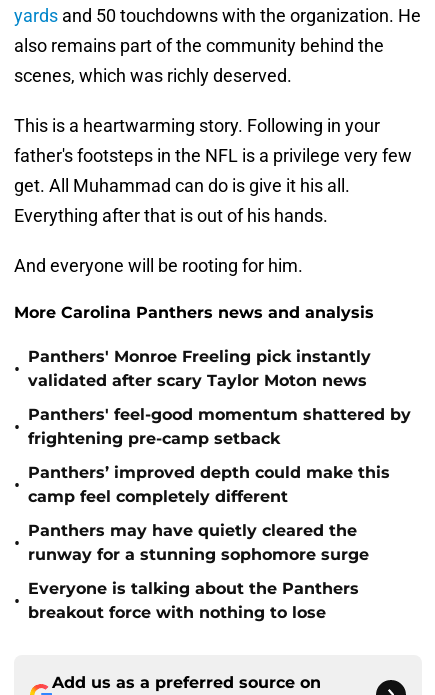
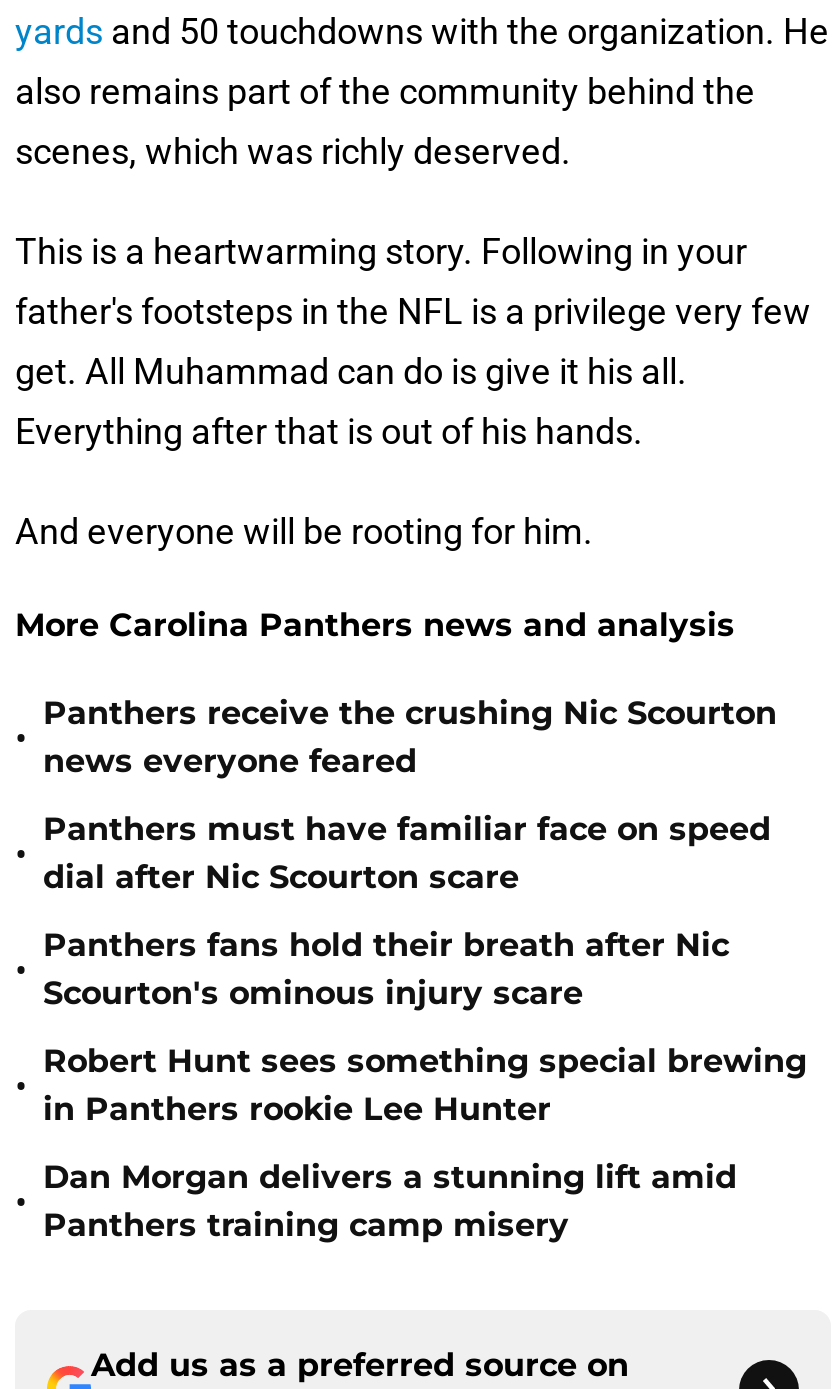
- Panthers' Monroe Freeling pick instantly
- validated after scary Taylor Moton news
+ Panthers receive the crushing Nic Scourton
+ news everyone feared

- Panthers' feel-good momentum shattered by
- frightening pre-camp setback
+ Panthers must have familiar face on speed
+ dial after Nic Scourton scare

- Panthers’ improved depth could make this
- camp feel completely different
+ Panthers fans hold their breath after Nic
+ Scourton's ominous injury scare

- Panthers may have quietly cleared the
- runway for a stunning sophomore surge
+ Robert Hunt sees something special brewing
+ in Panthers rookie Lee Hunter

- Everyone is talking about the Panthers
- breakout force with nothing to lose
+ Dan Morgan delivers a stunning lift amid
+ Panthers training camp misery
